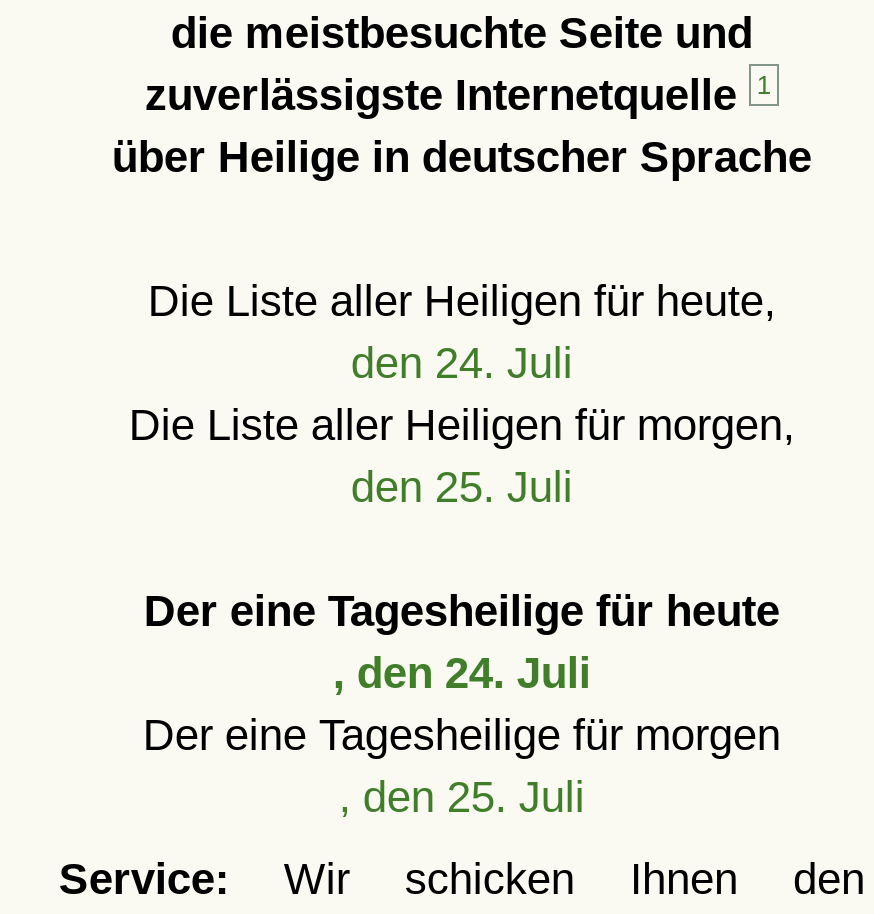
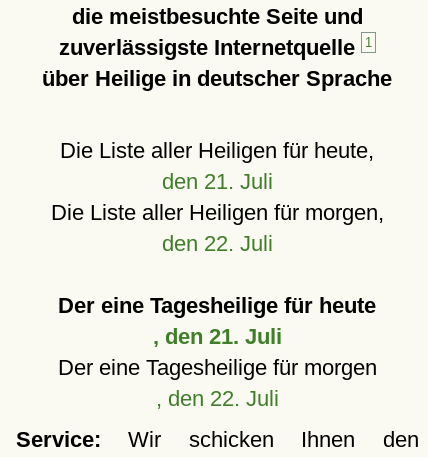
- den 24. Juli
+ den 21. Juli

- den 25. Juli
+ den 22. Juli

- , den 24. Juli
+ , den 21. Juli

- , den 25. Juli
+ , den 22. Juli
